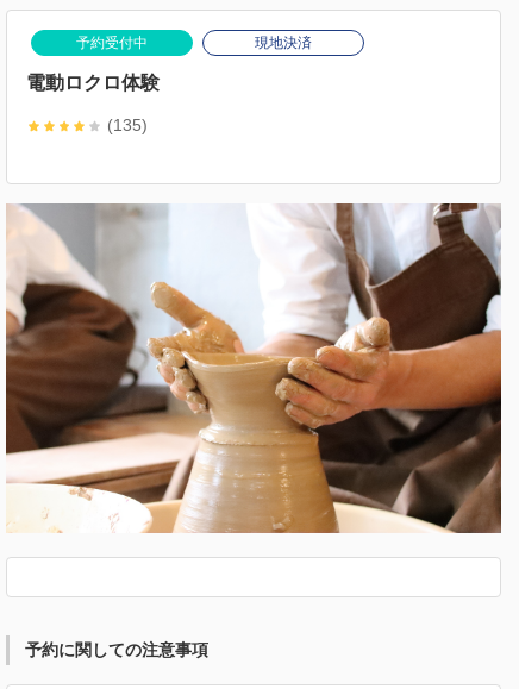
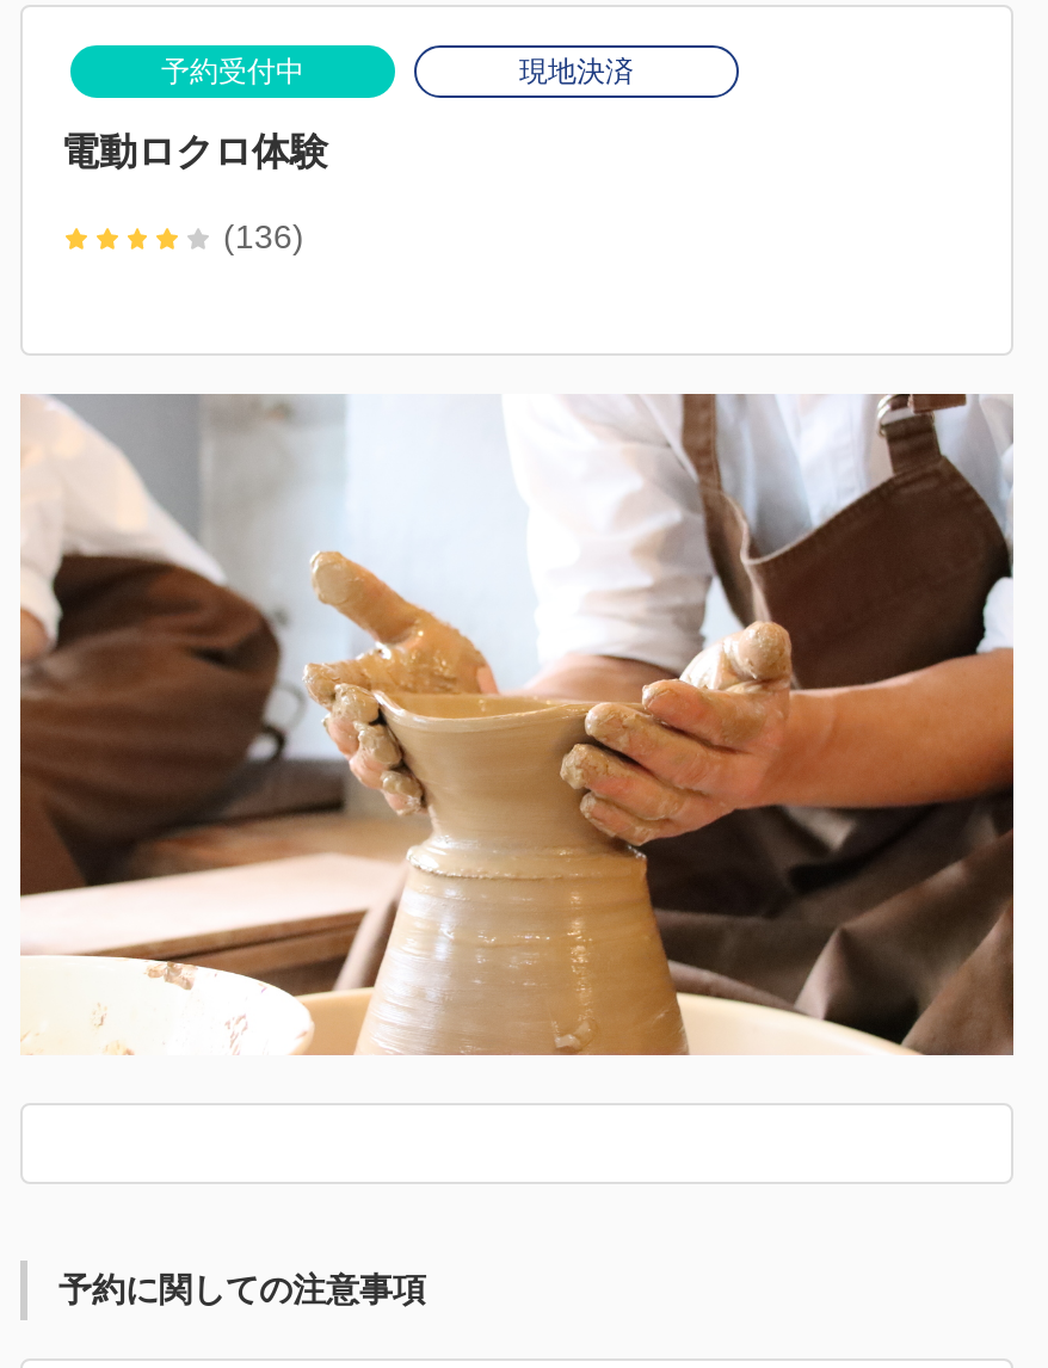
- (135)
+ (136)
